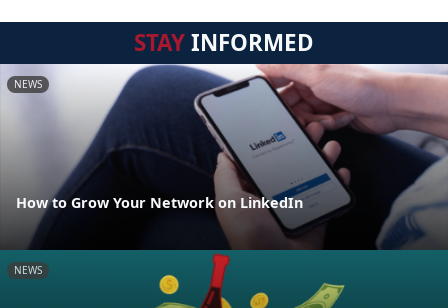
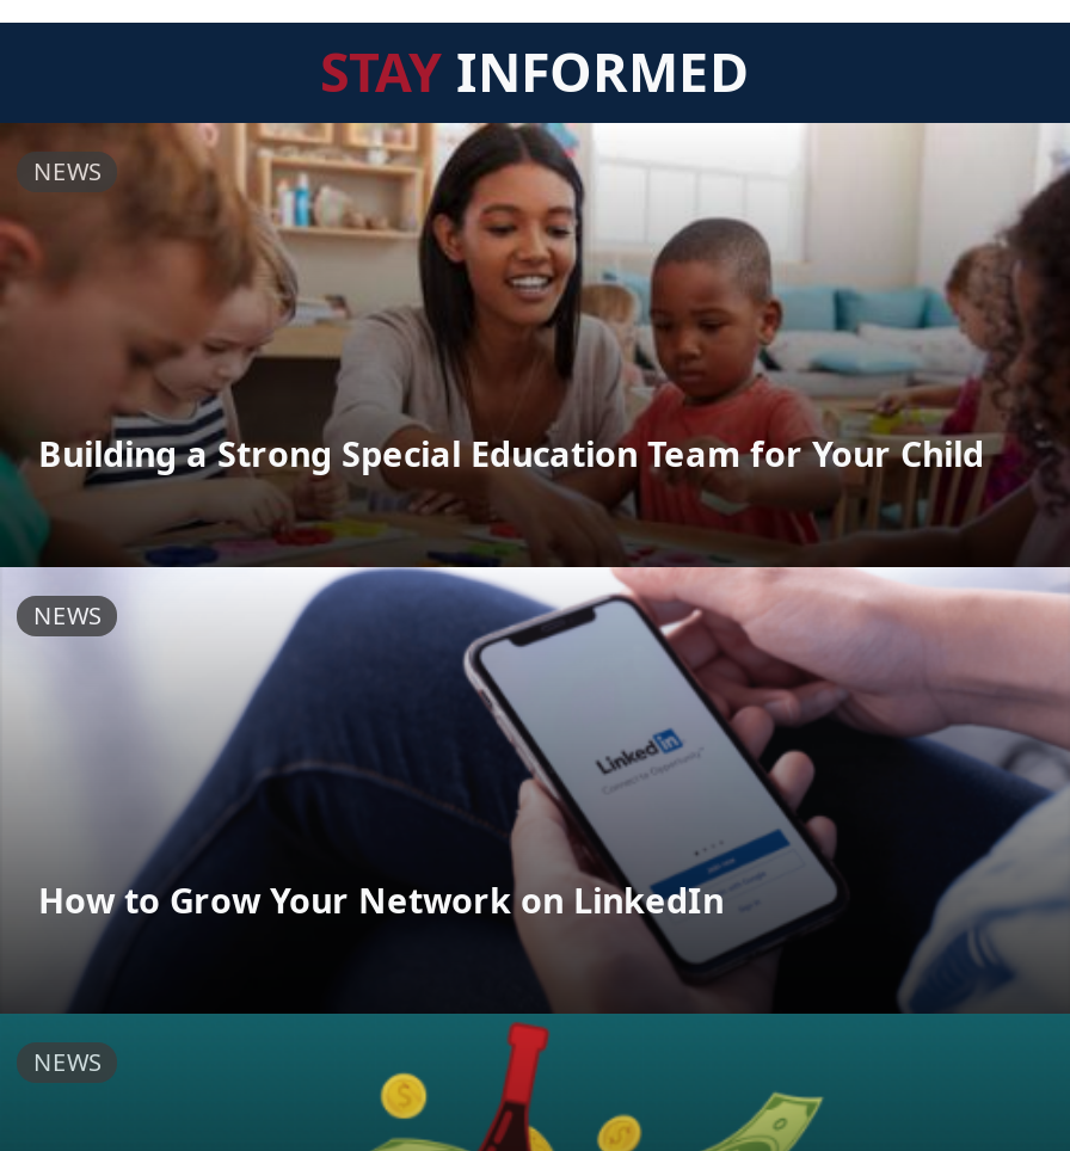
+ [image]
+ NEWS

+ Building a Strong Special Education Team for Your Child
